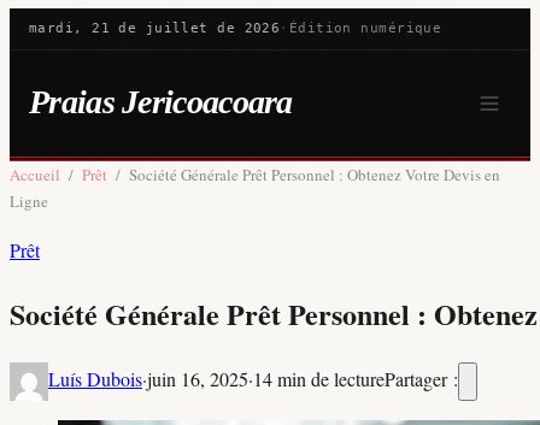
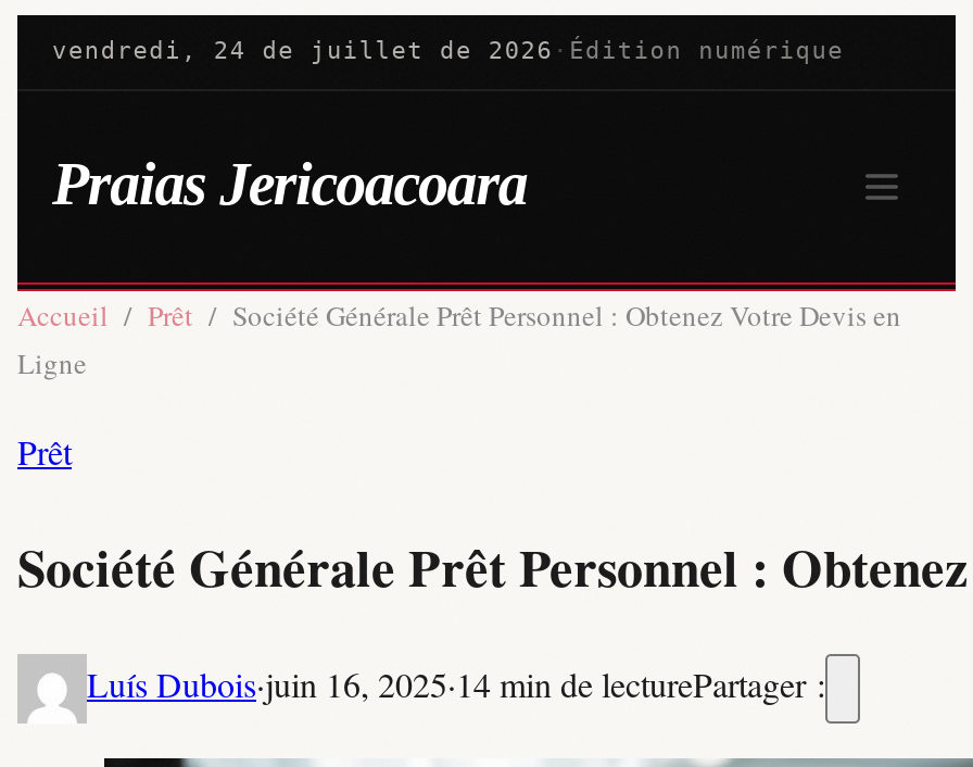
- mardi, 21 de juillet de 2026 · Édition numérique
+ vendredi, 24 de juillet de 2026 · Édition numérique
